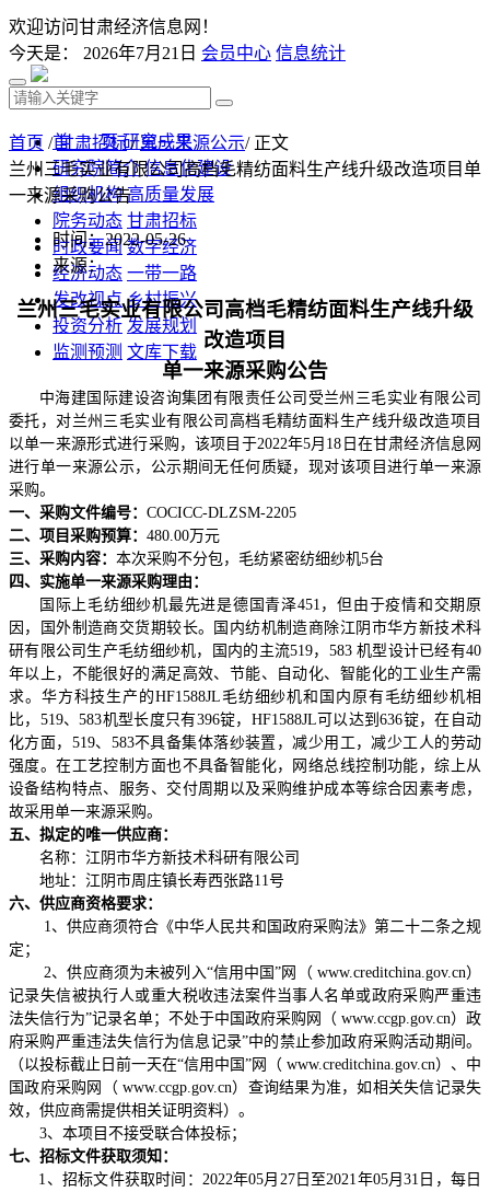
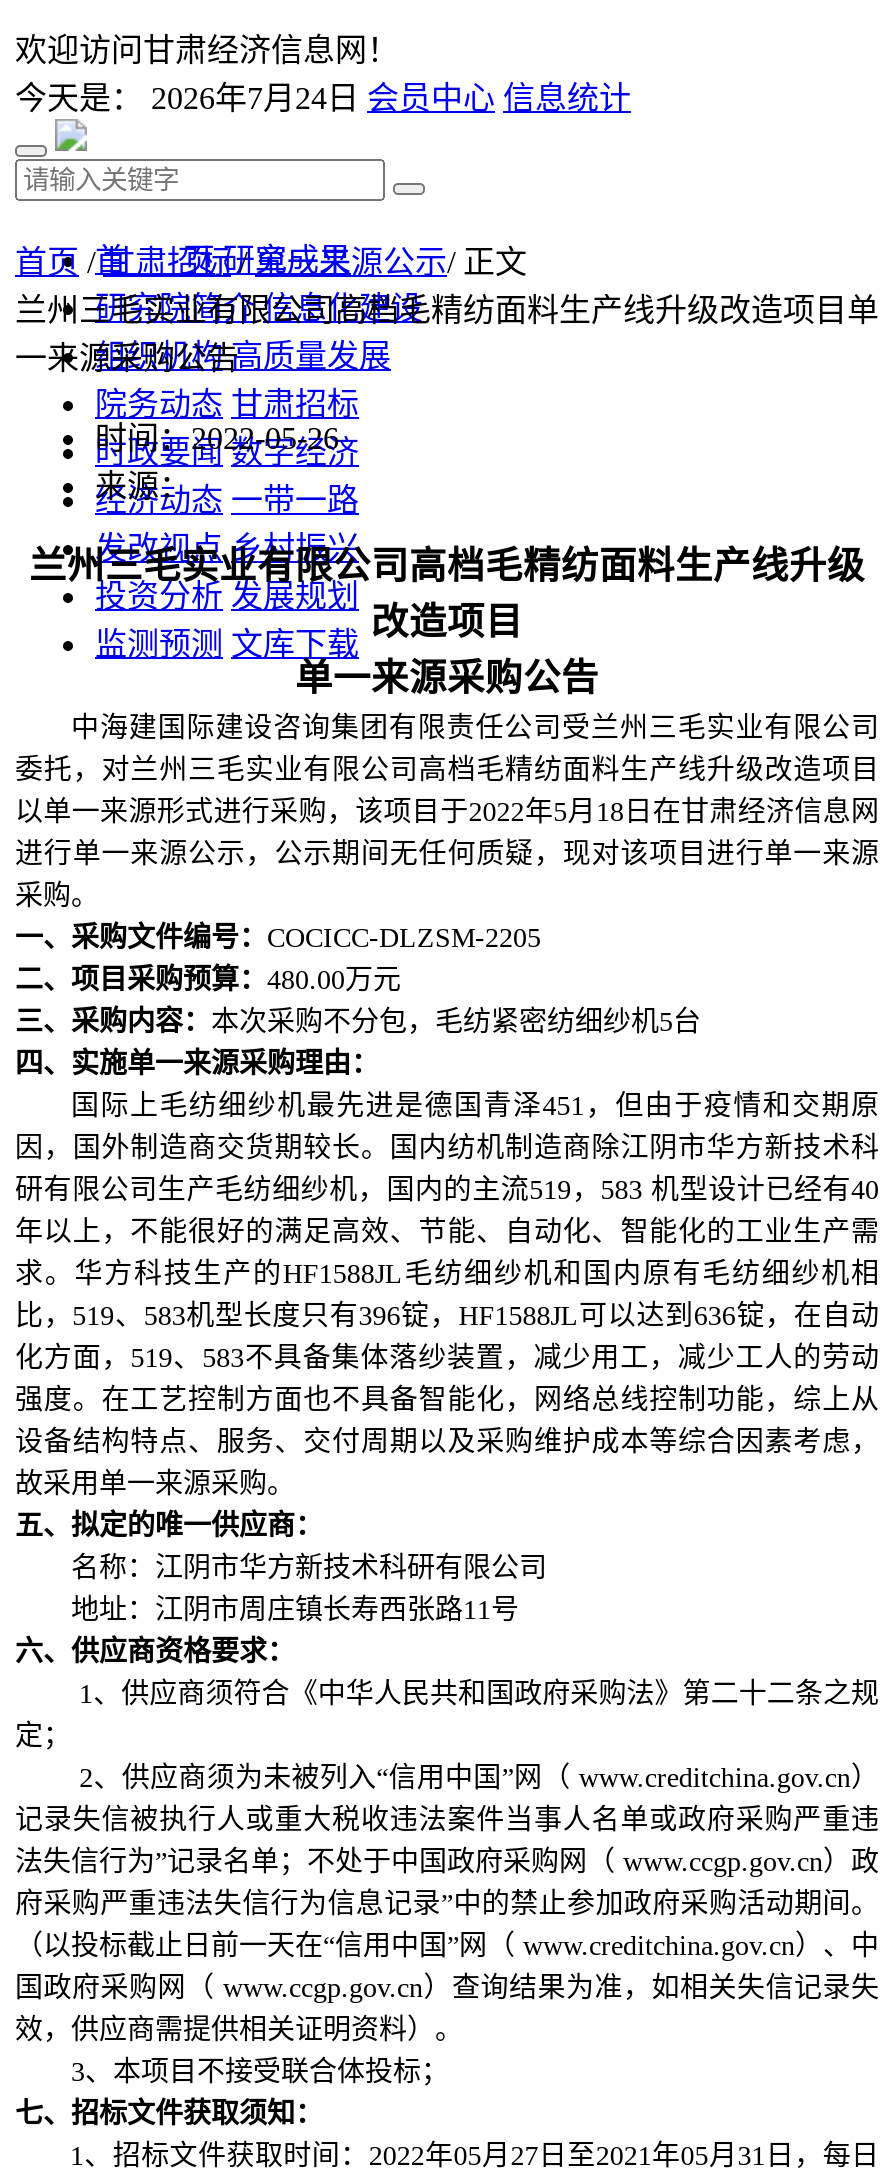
- 今天是：2026年7月21日会员中心 信息统计
+ 今天是：2026年7月24日会员中心 信息统计
